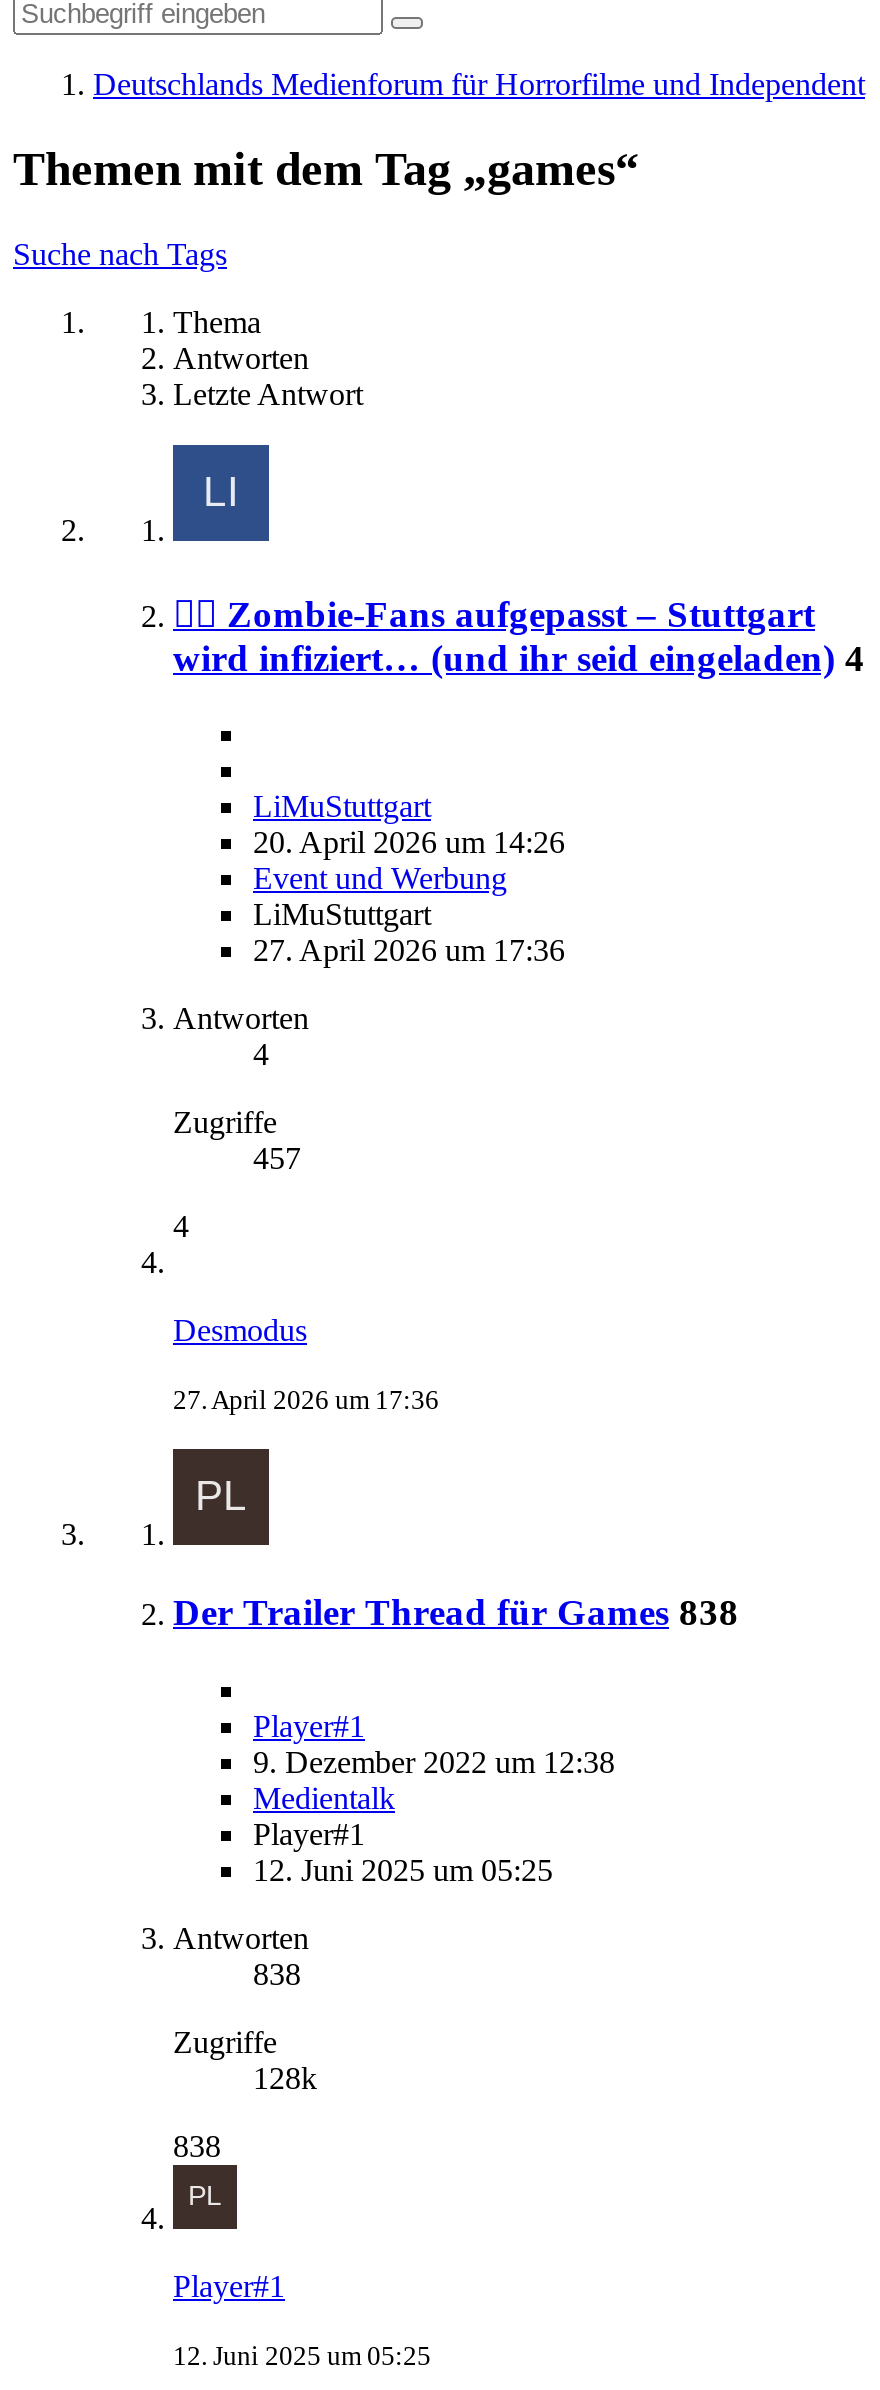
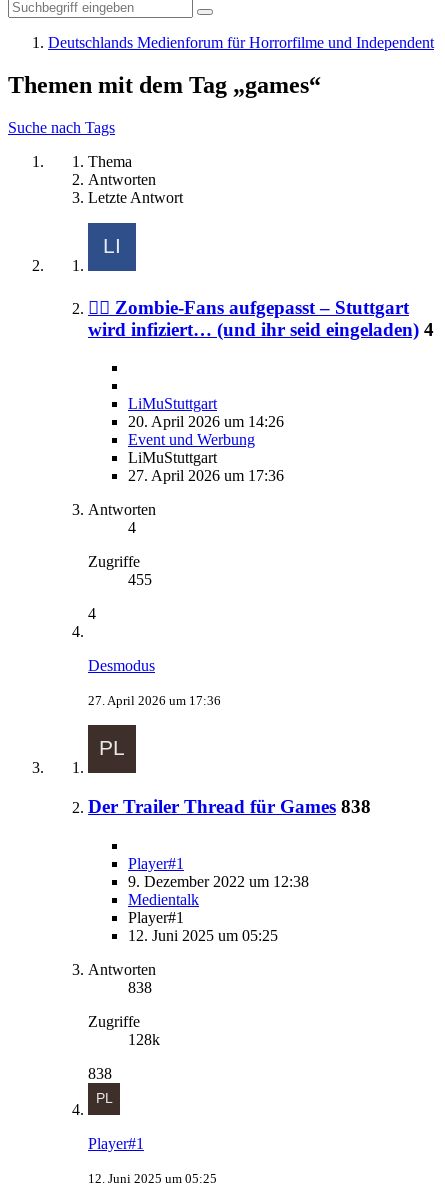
- 457
+ 455
